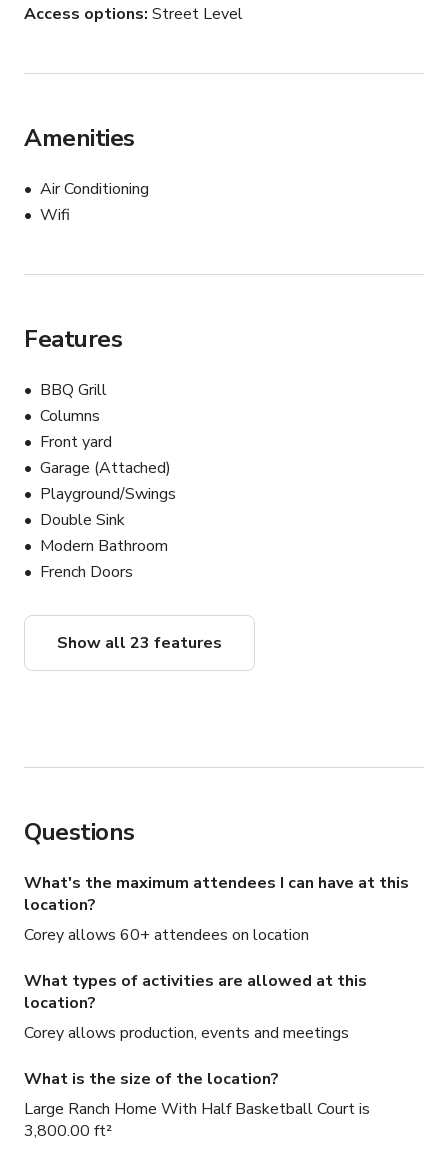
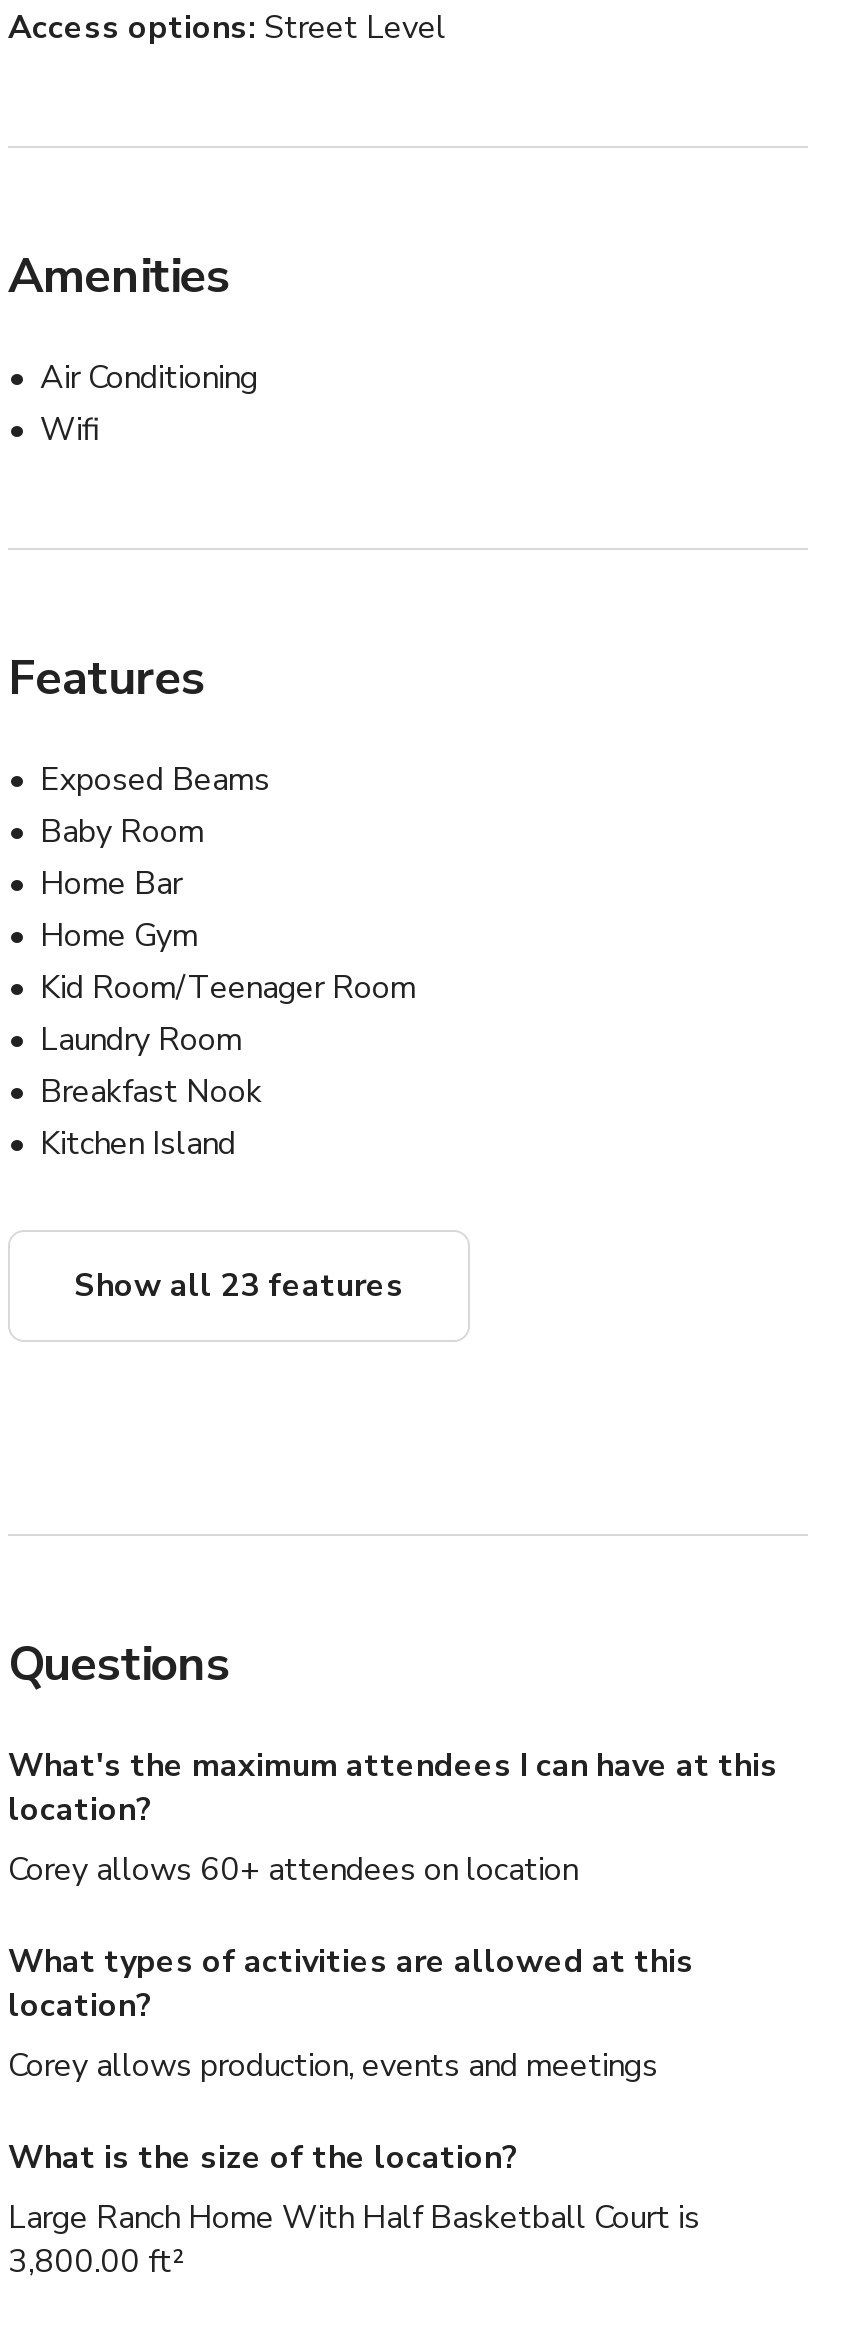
- BBQ Grill
- Columns
- Front yard
- Garage (Attached)
- Playground/Swings
- Double Sink
- Modern Bathroom
- French Doors
+ Exposed Beams
+ Baby Room
+ Home Bar
+ Home Gym
+ Kid Room/Teenager Room
+ Laundry Room
+ Breakfast Nook
+ Kitchen Island
